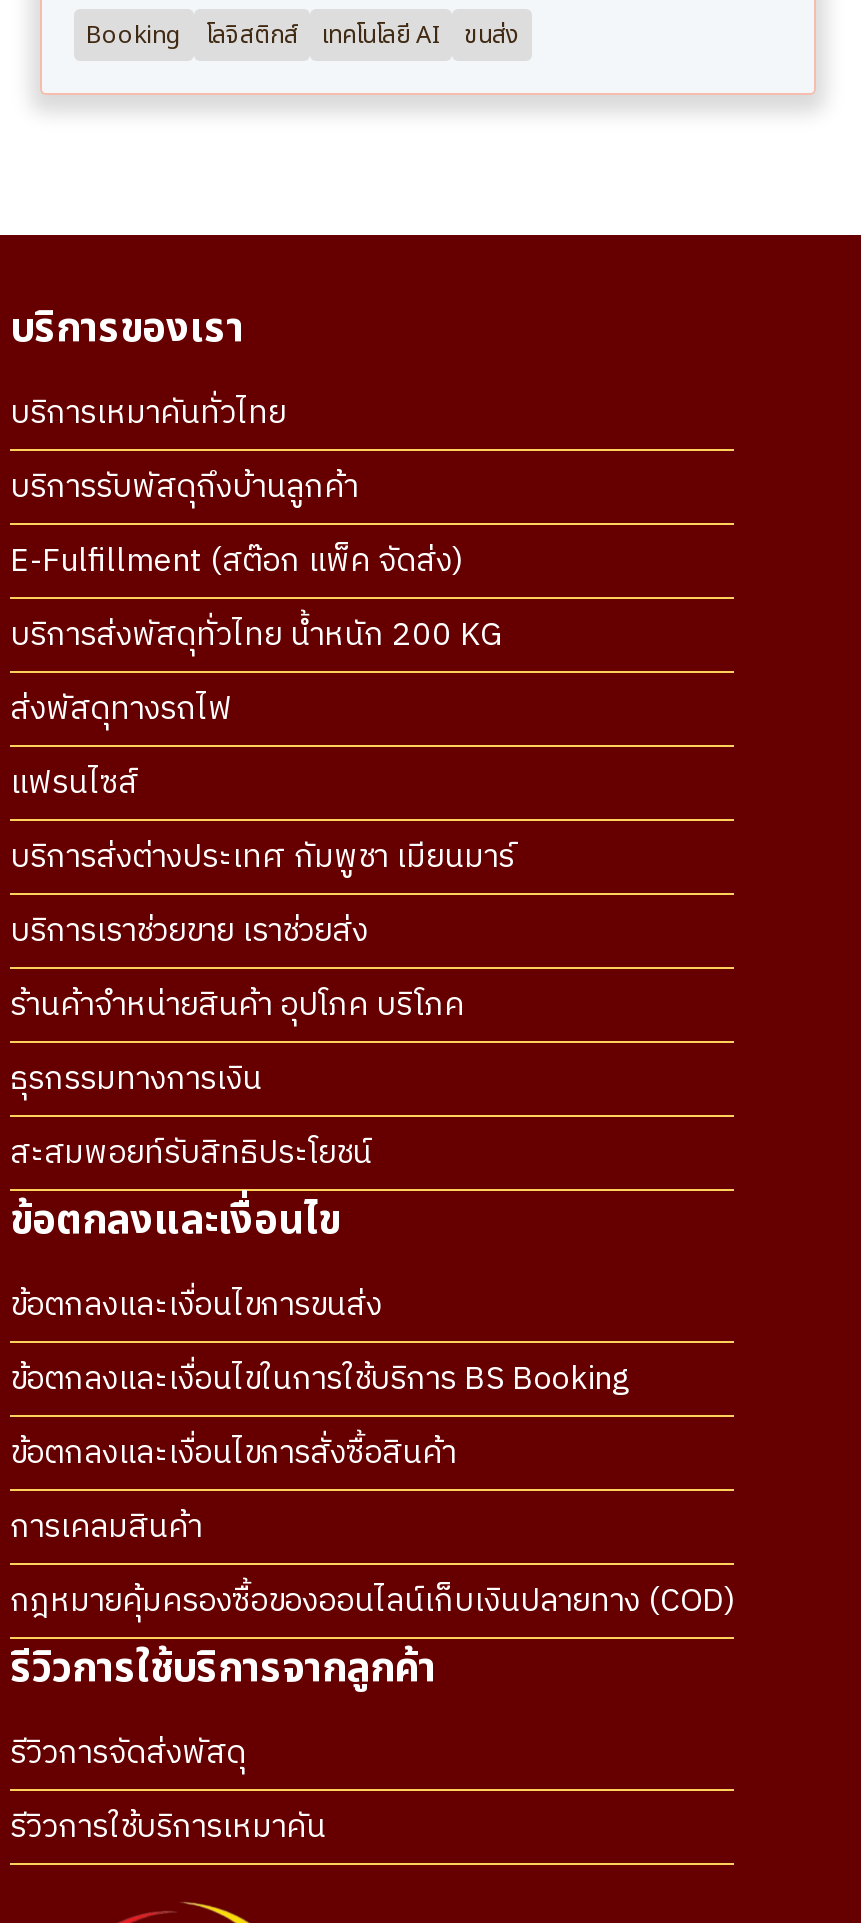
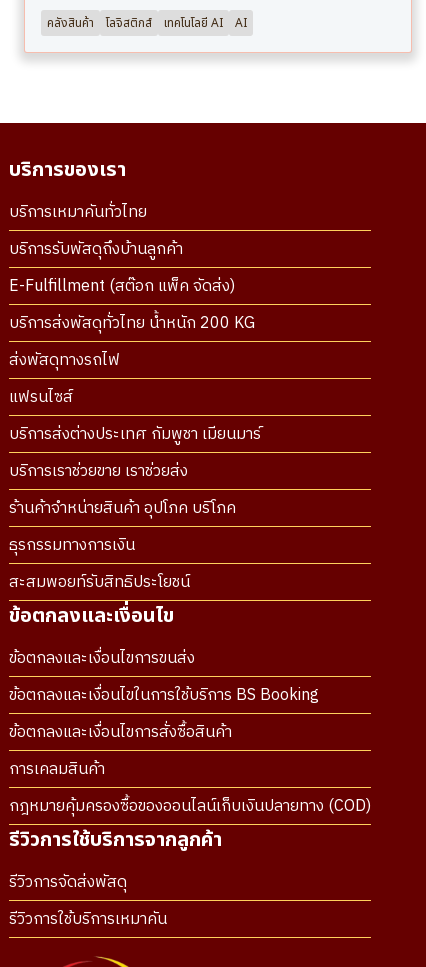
- Booking
+ คลังสินค้า

- ขนส่ง
+ AI
